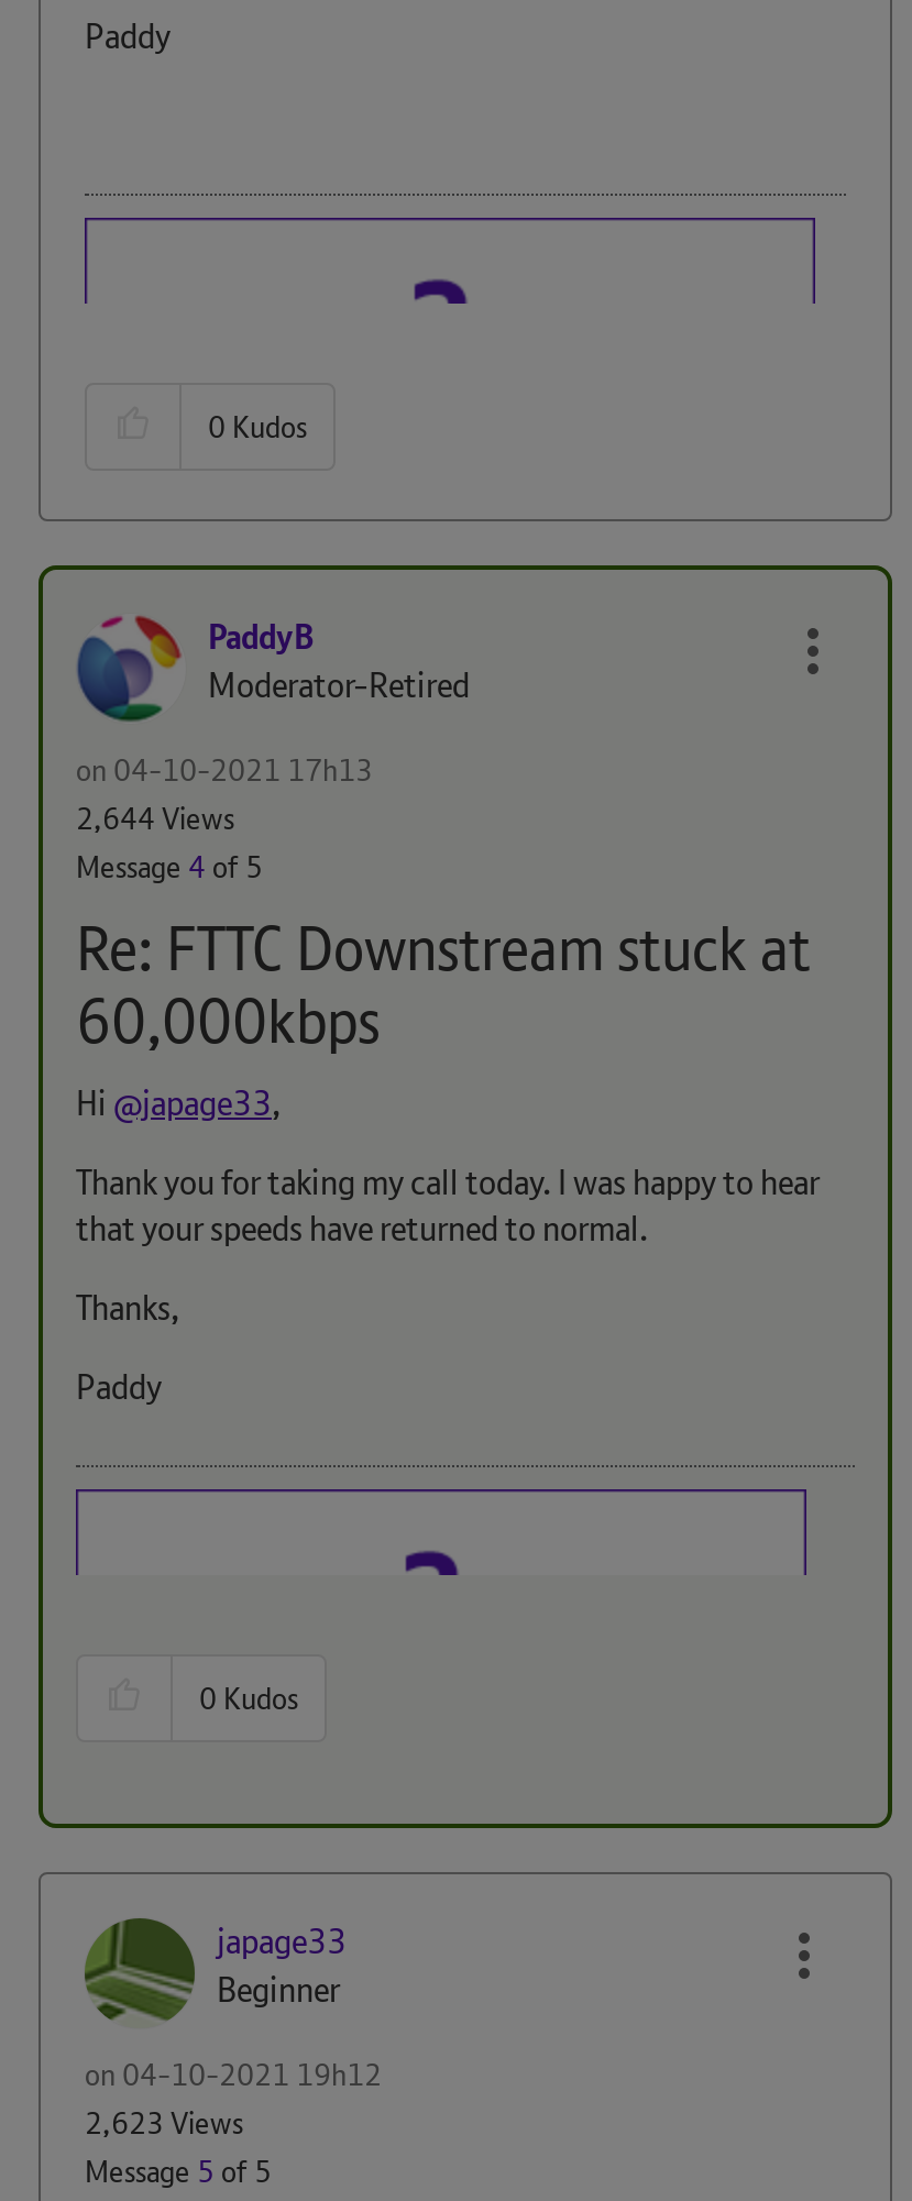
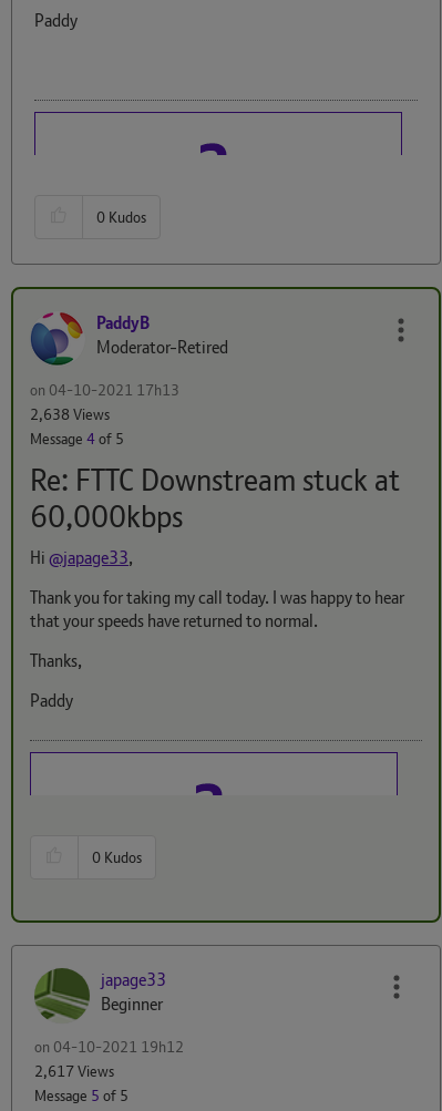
- 2,644 Views
+ 2,638 Views

- 2,623 Views
+ 2,617 Views
